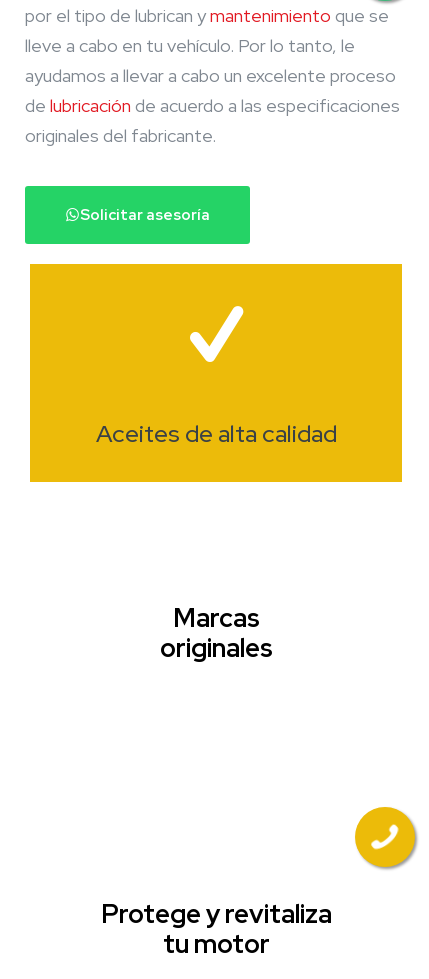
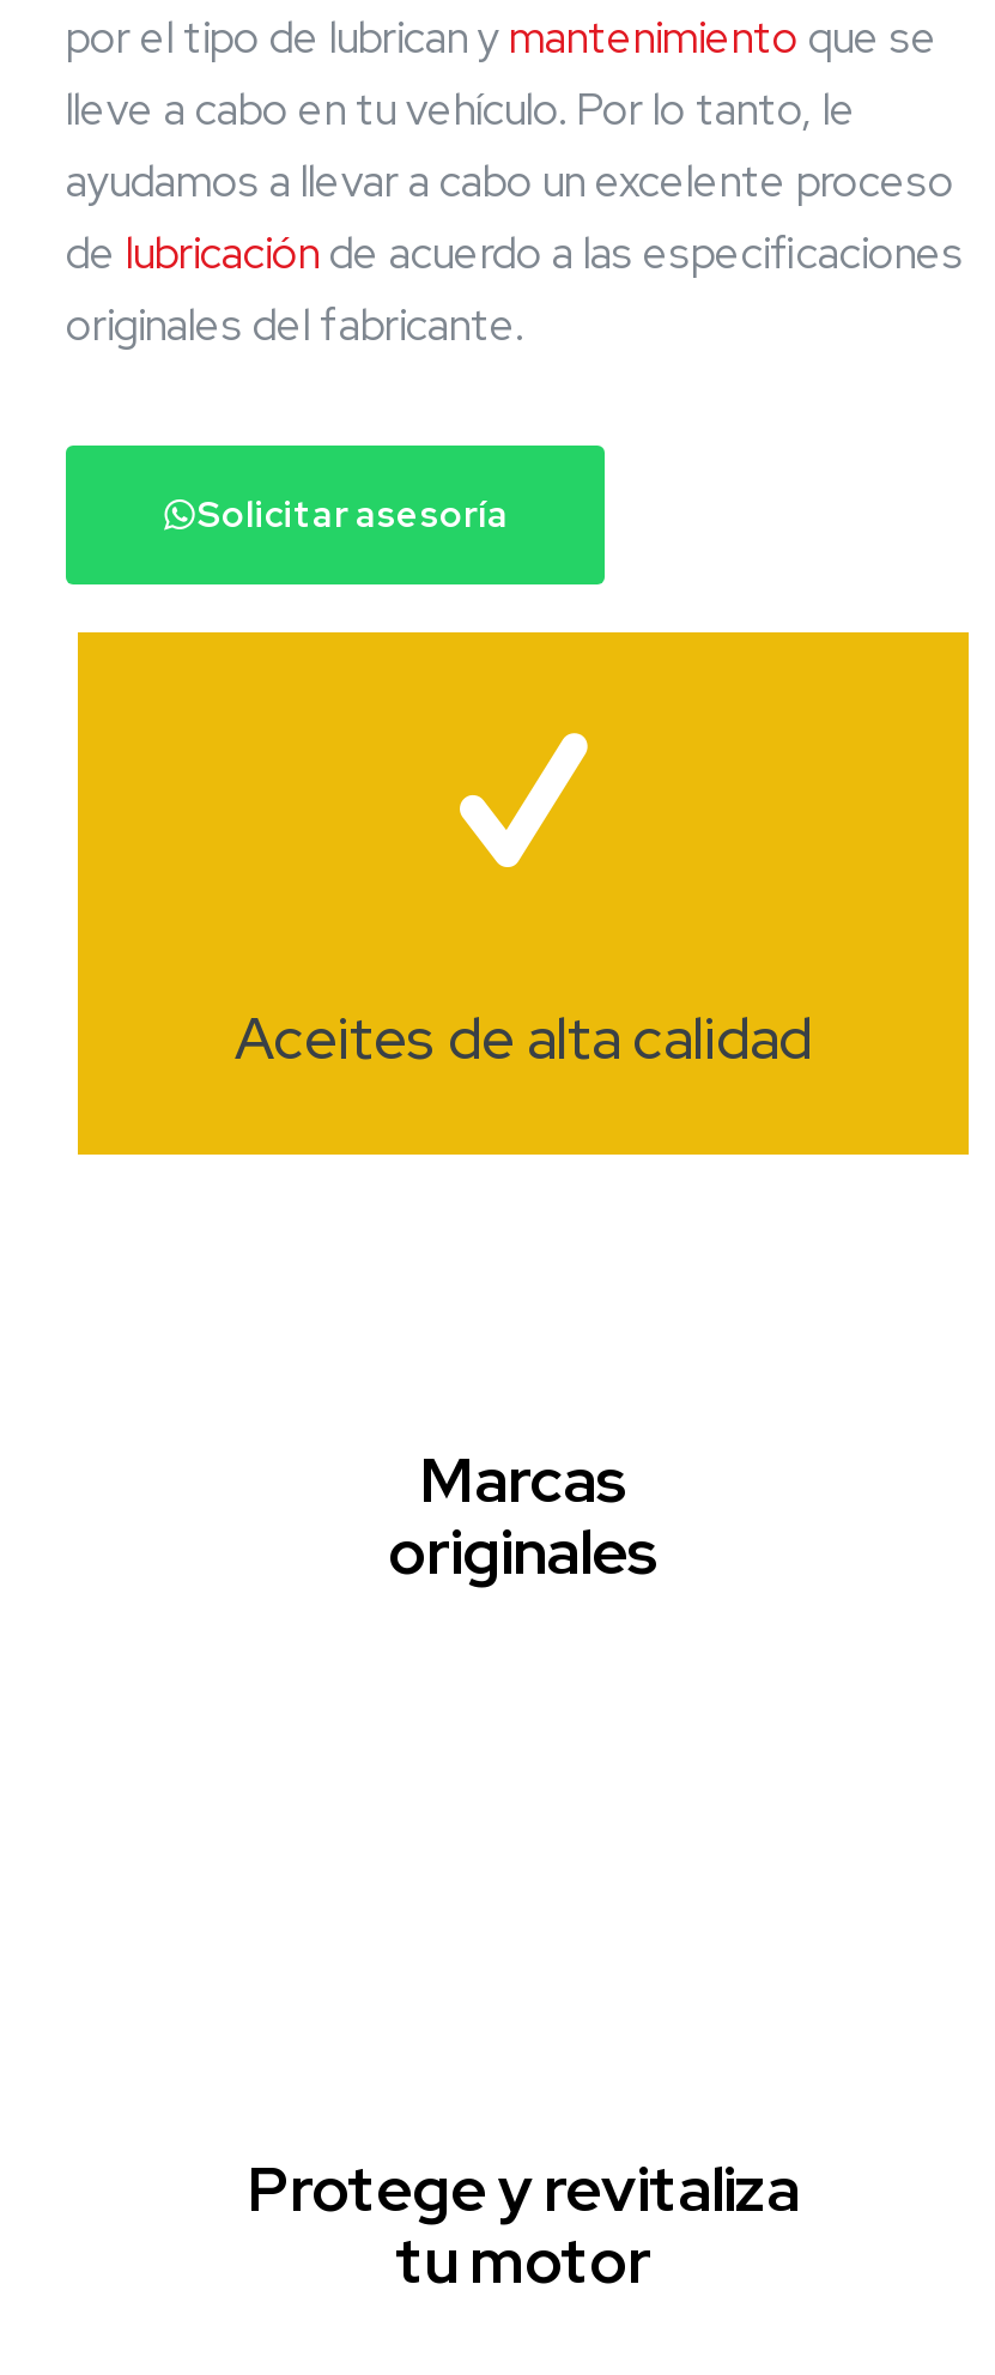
- [image]
